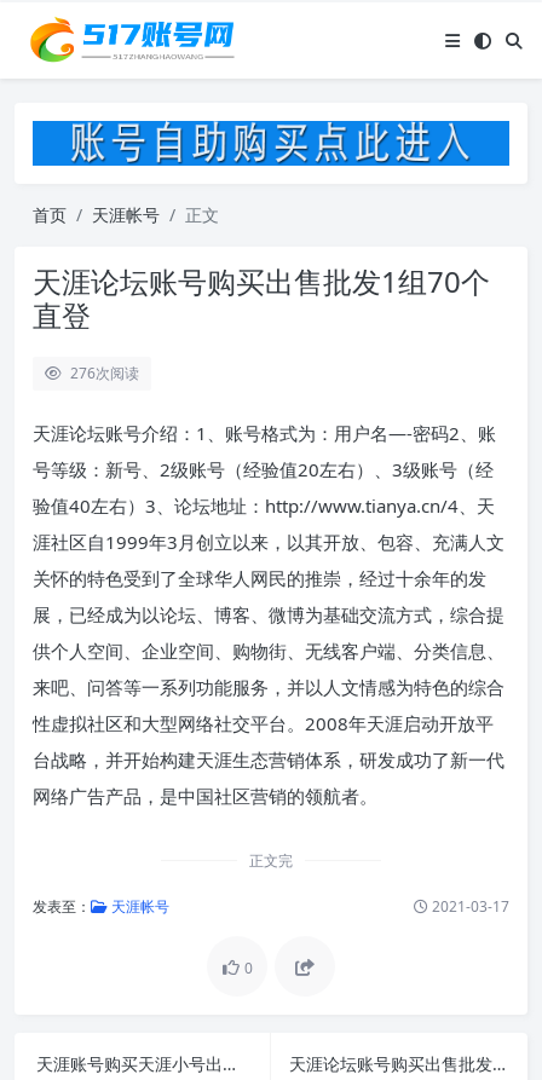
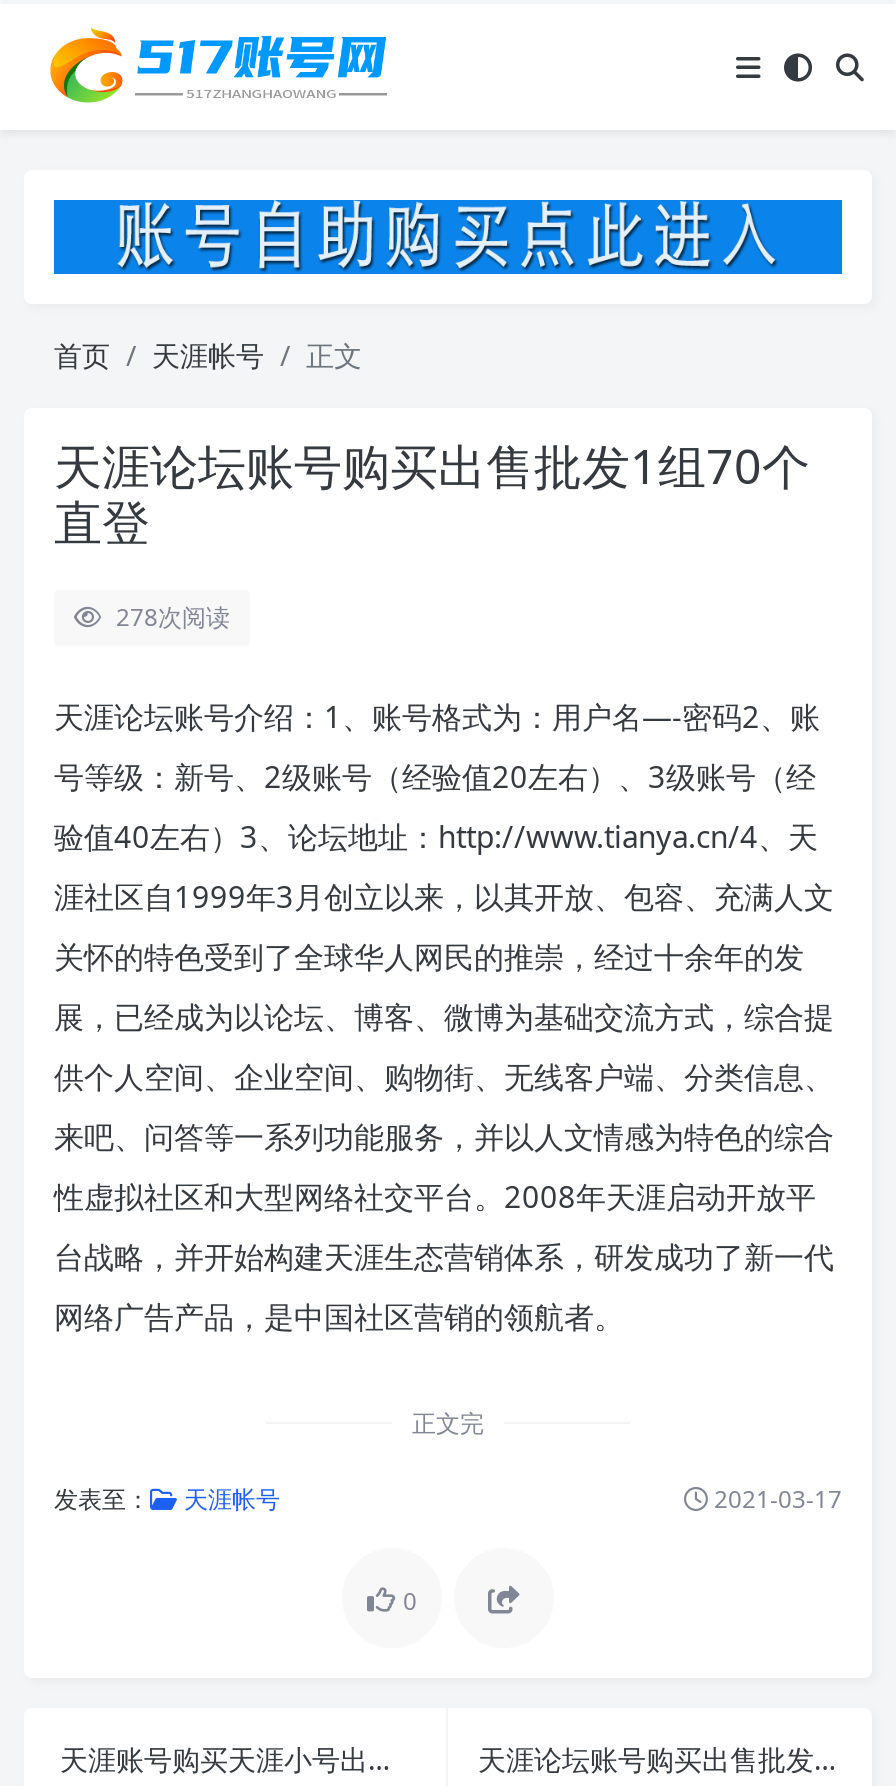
- 276次阅读
+ 278次阅读
